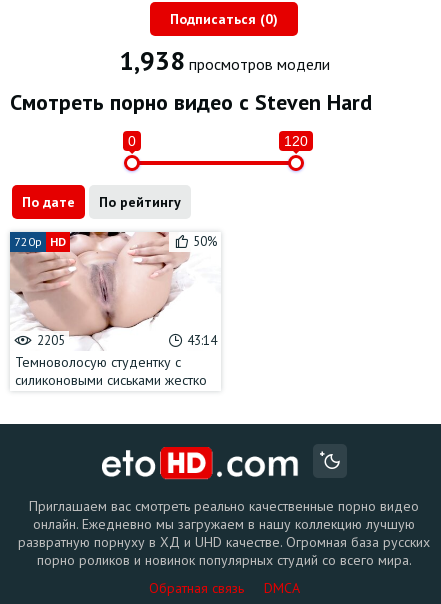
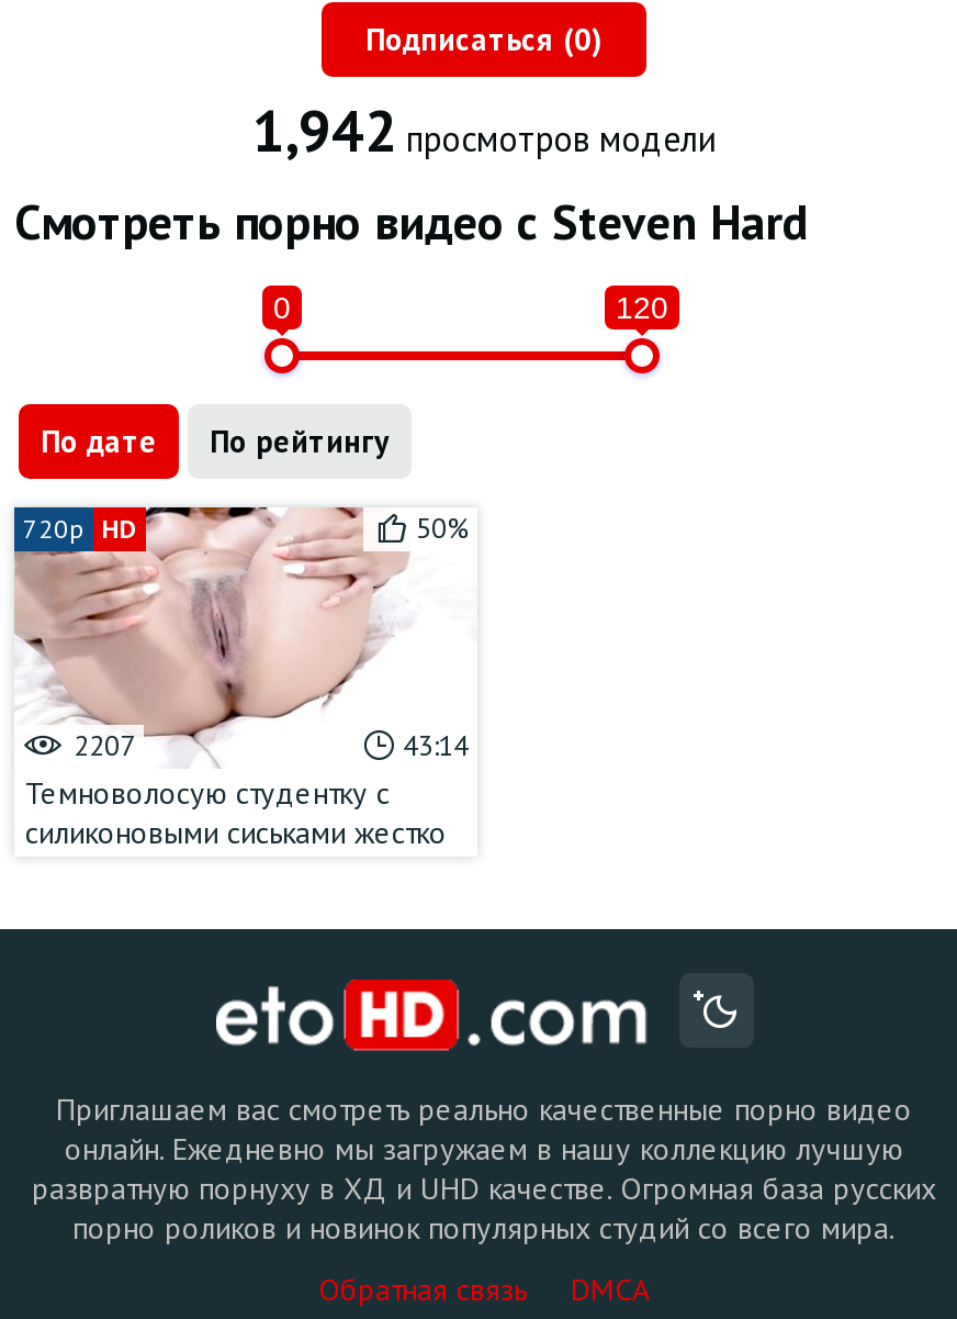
- 1,938 просмотров модели
+ 1,942 просмотров модели

- 2205
+ 2207
